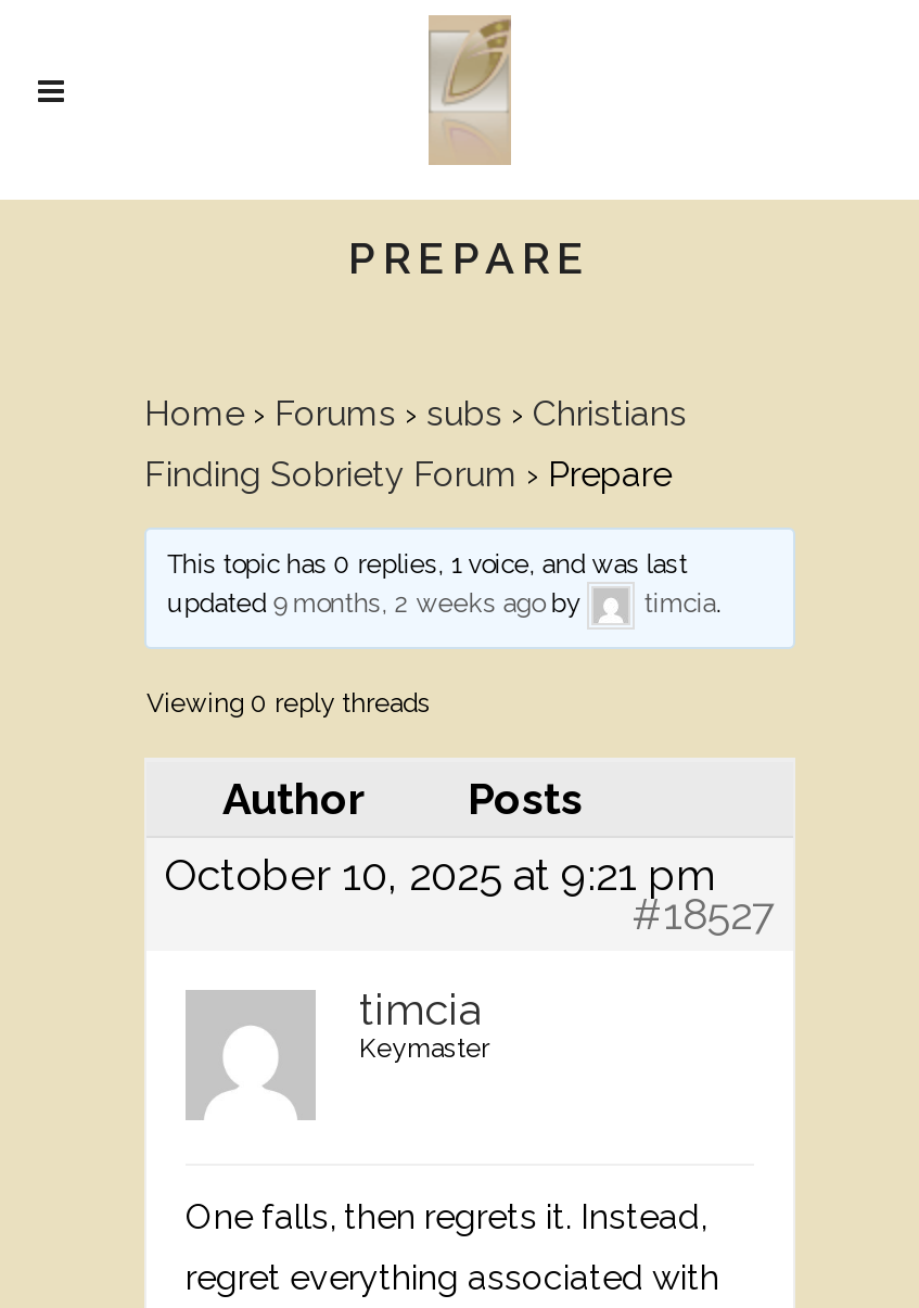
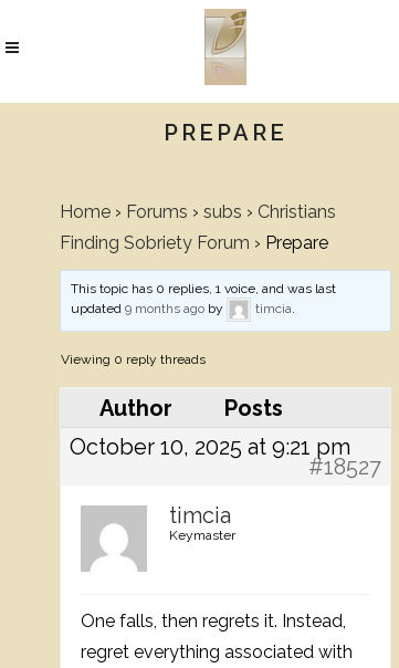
- updated 9 months, 2 weeks ago by
+ updated 9 months ago by
